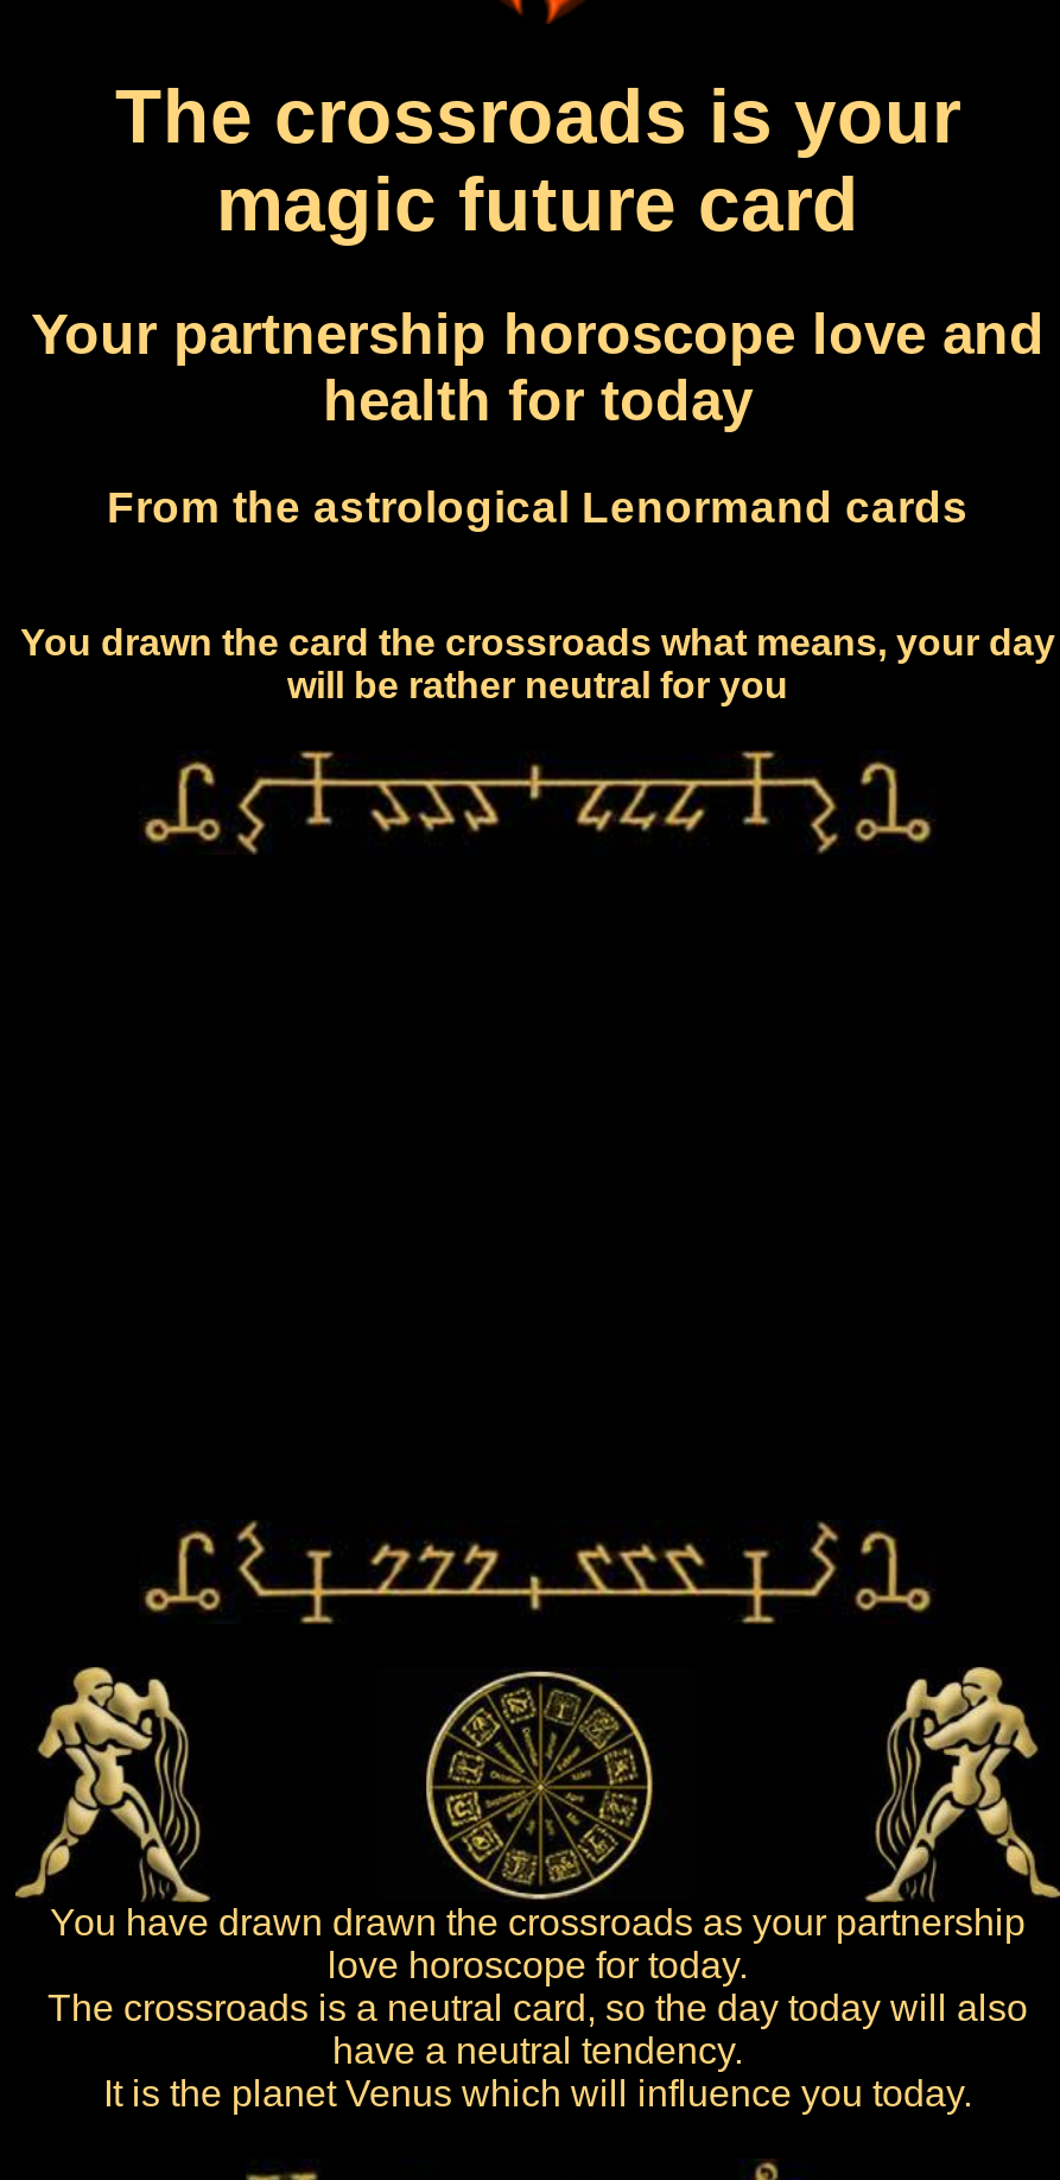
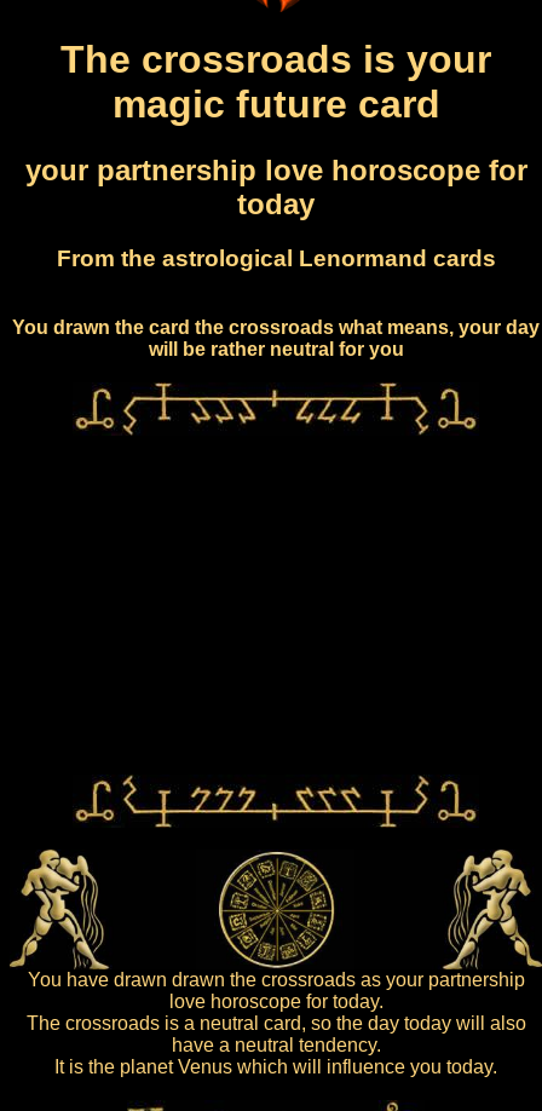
- Your partnership horoscope love and
- health for today
+ your partnership love horoscope for
+ today
